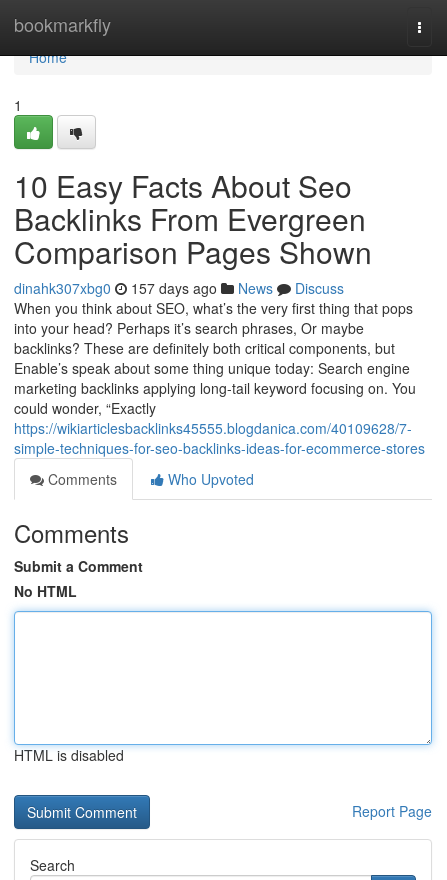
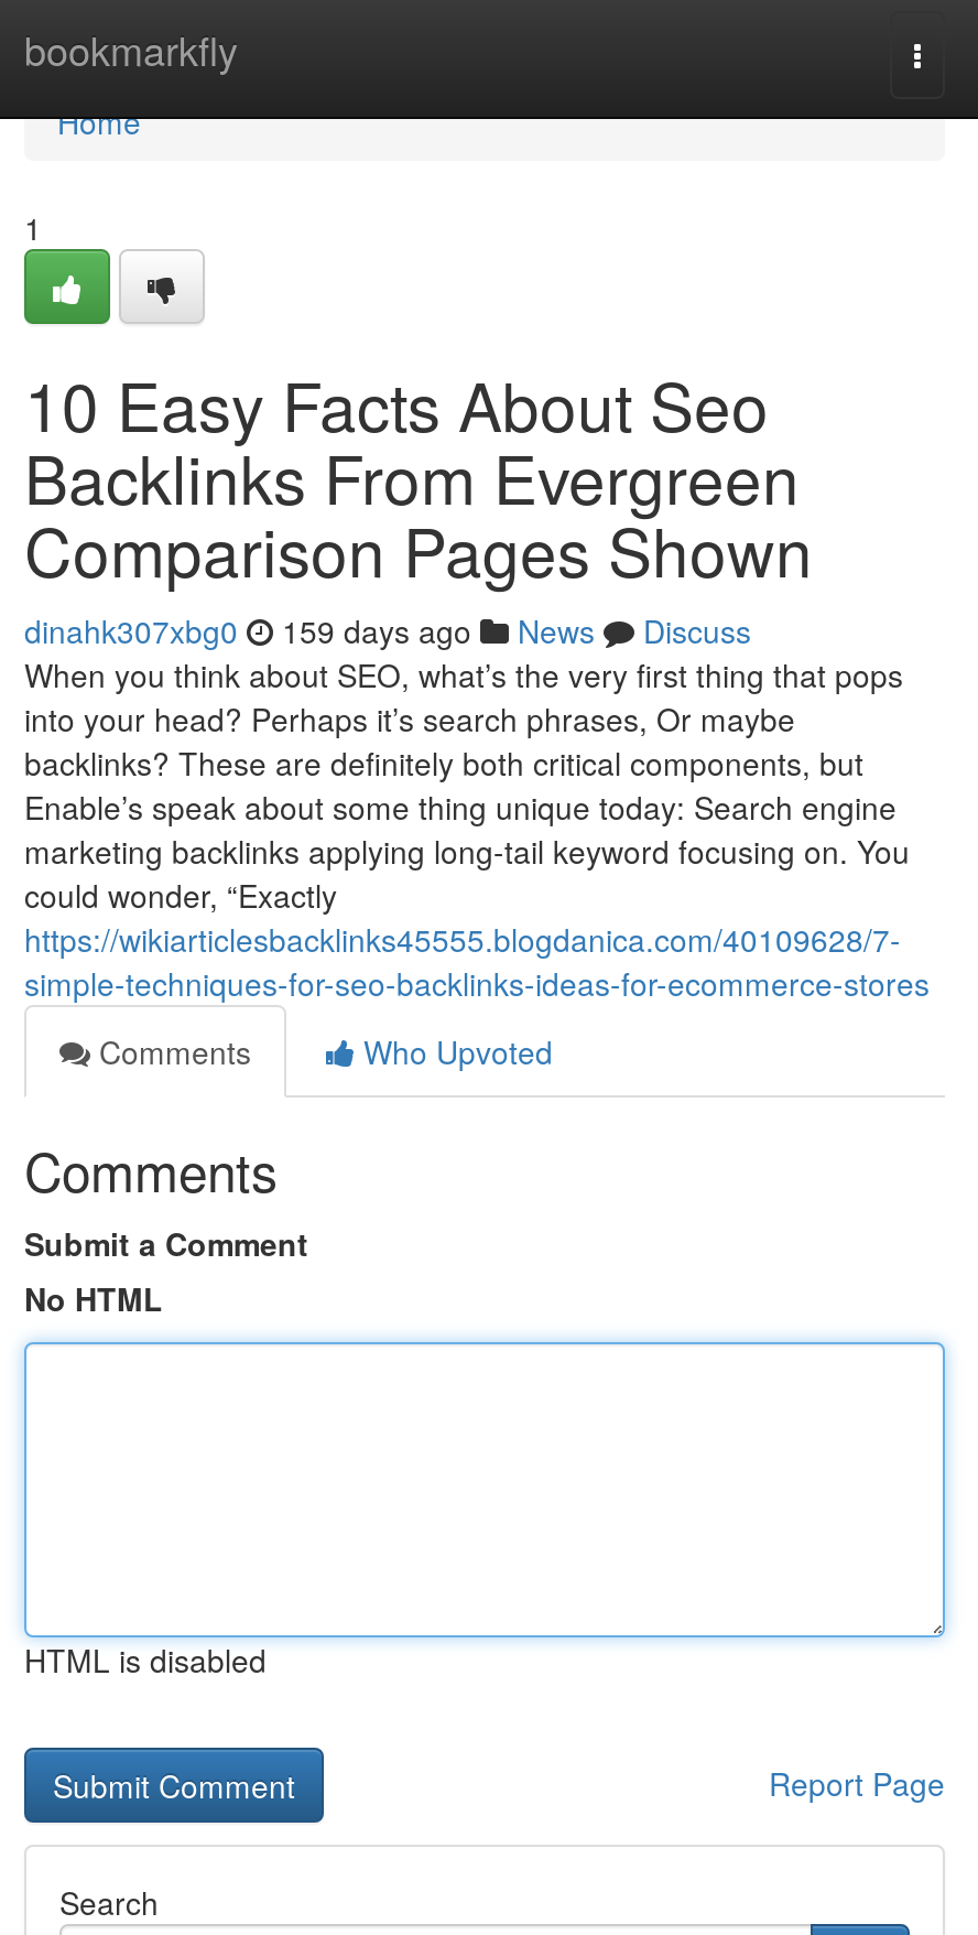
- dinahk307xbg0 157 days ago News Discuss
+ dinahk307xbg0 159 days ago News Discuss
